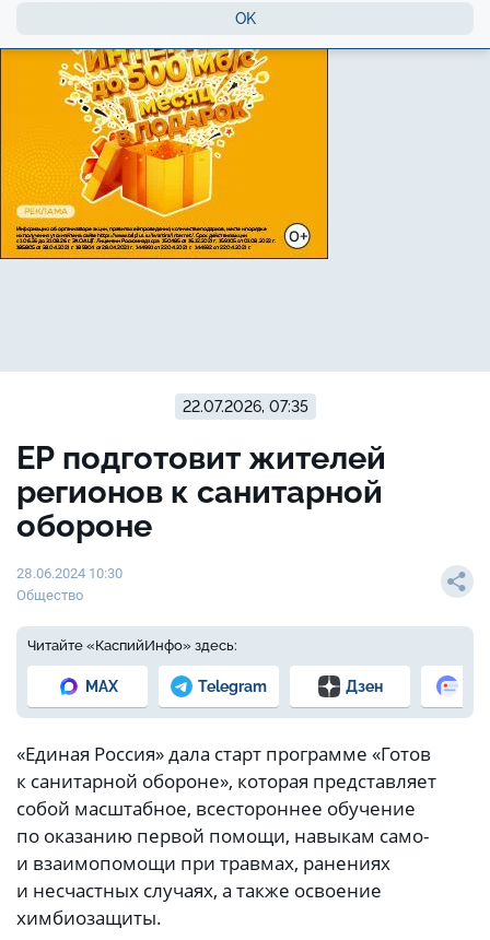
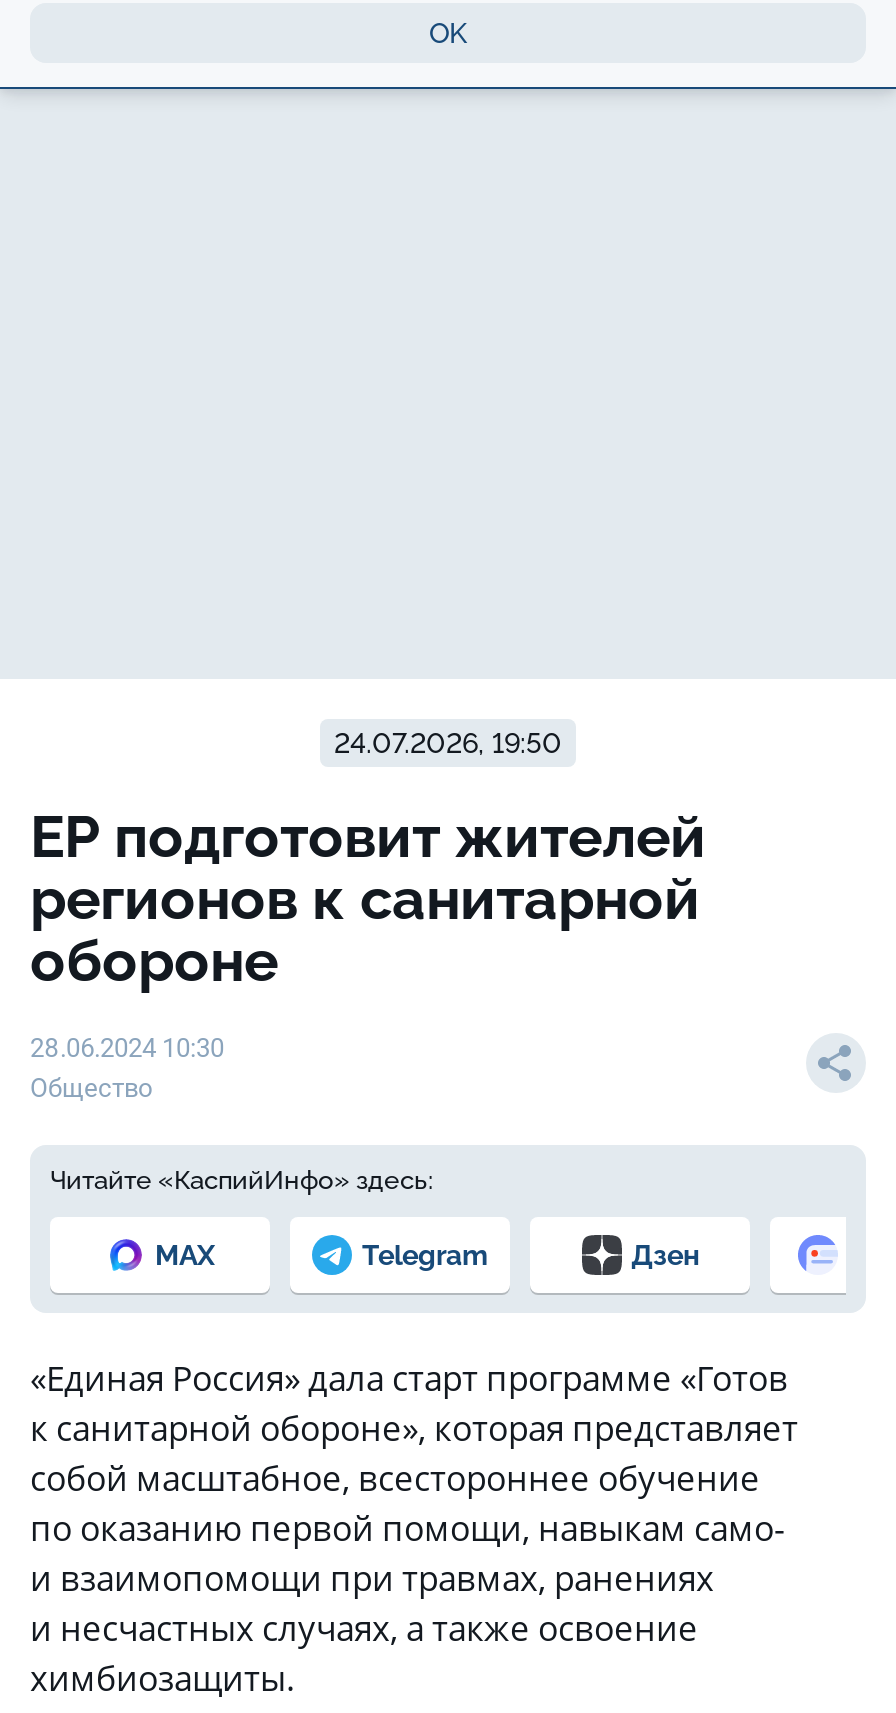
- [image]

- 22.07.2026, 07:35
+ 24.07.2026, 19:50
